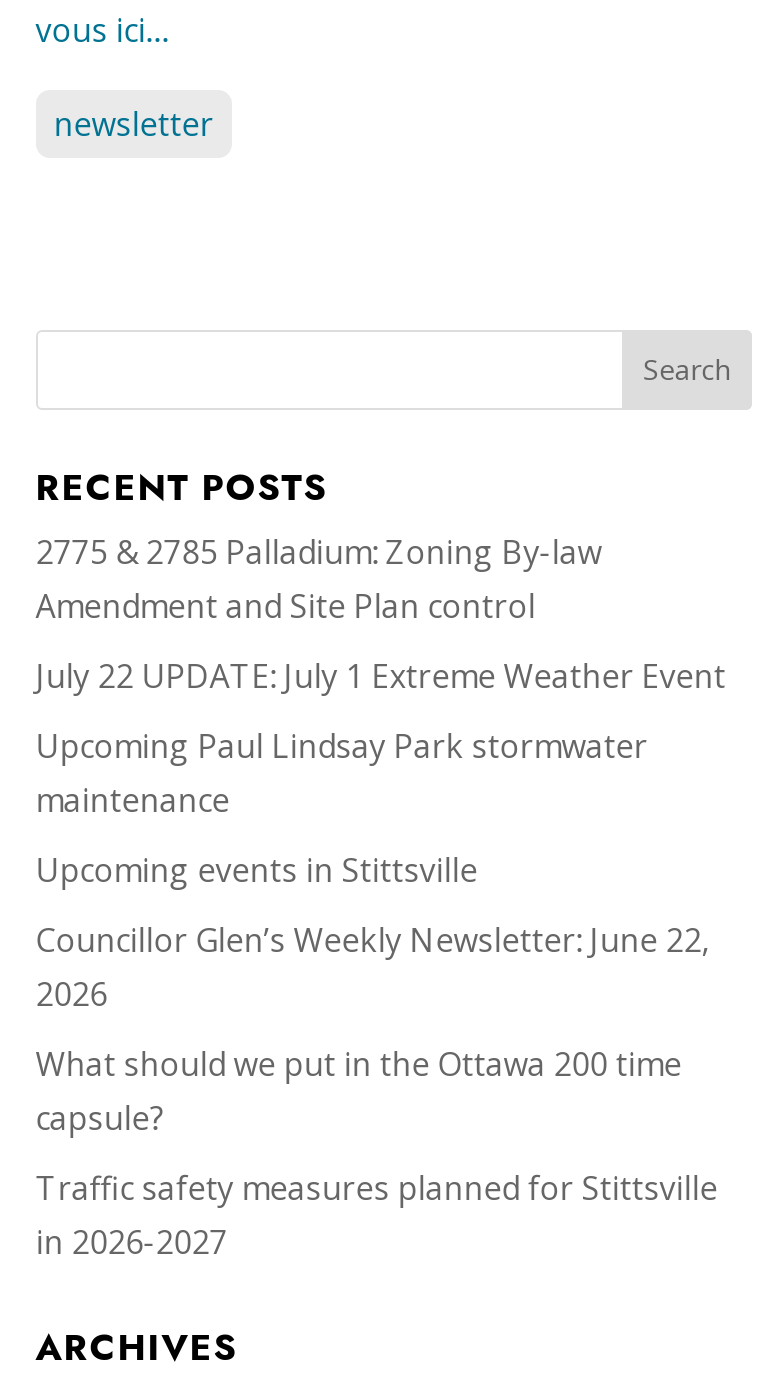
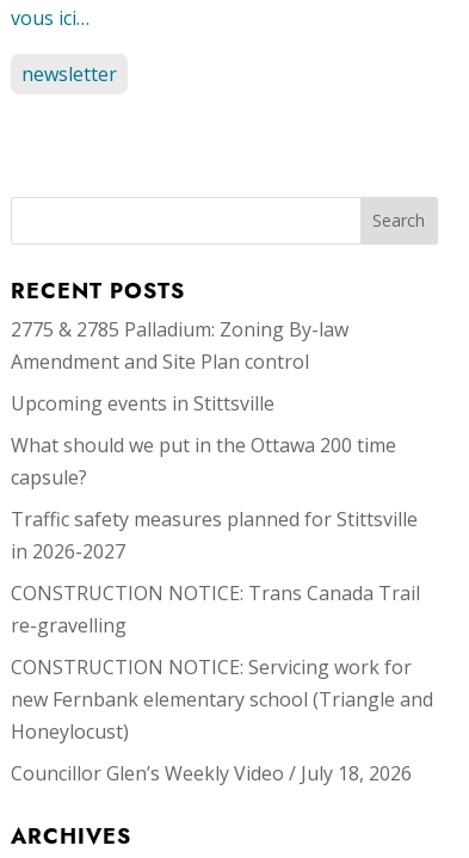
- July 22 UPDATE: July 1 Extreme Weather Event
- Upcoming Paul Lindsay Park stormwater
- maintenance

moved up: Upcoming events in Stittsville

- Councillor Glen’s Weekly Newsletter: June 22,
- 2026

moved up: What should we put in the Ottawa 200 time | capsule? | Traffic safety measures planned for Stittsville | in 2026-2027

+ CONSTRUCTION NOTICE: Trans Canada Trail
+ re-gravelling
+ CONSTRUCTION NOTICE: Servicing work for
+ new Fernbank elementary school (Triangle and
+ Honeylocust)
+ Councillor Glen’s Weekly Video / July 18, 2026
